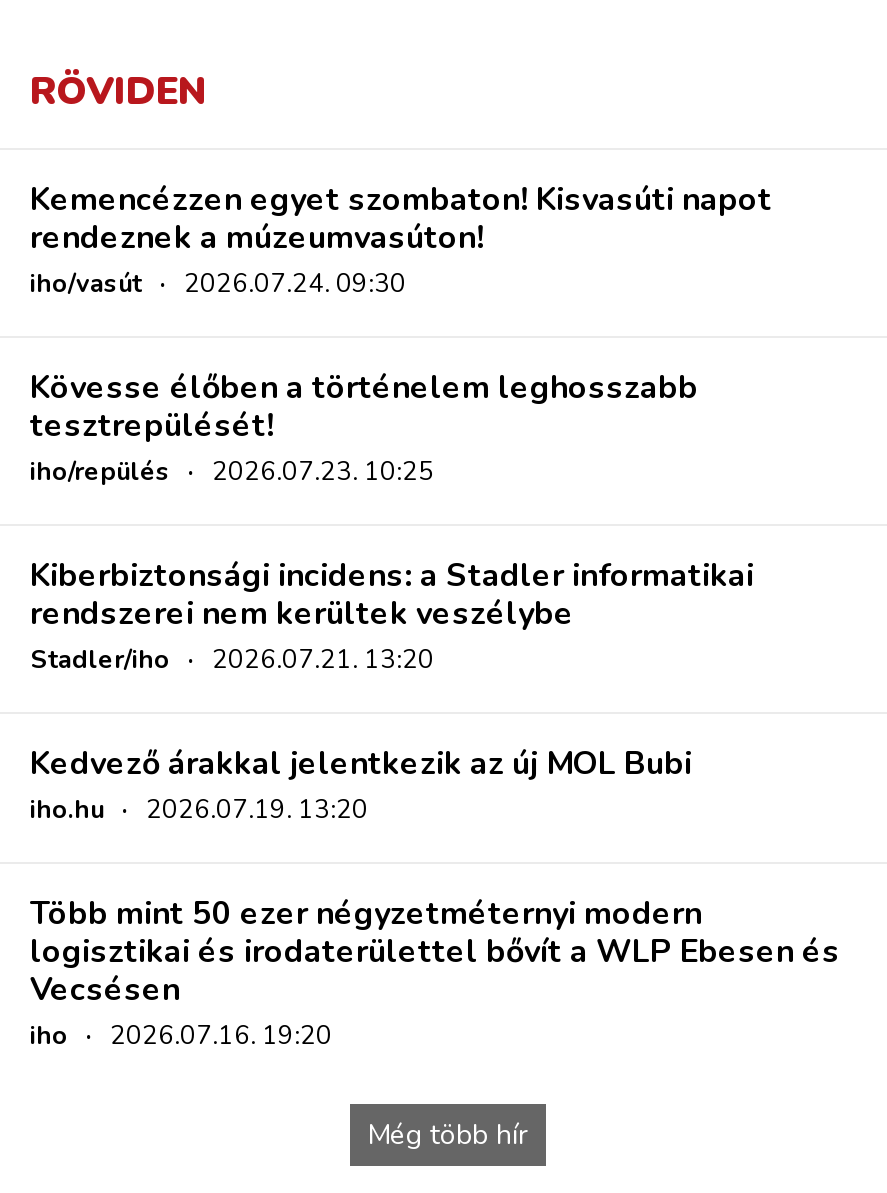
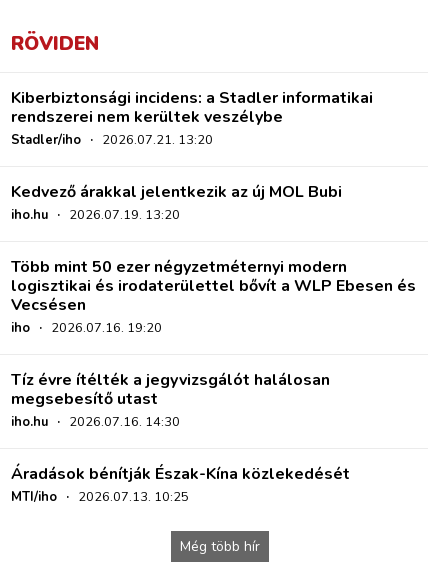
- Kemencézzen egyet szombaton! Kisvasúti napot
- rendeznek a múzeumvasúton!
- iho/vasút · 2026.07.24. 09:30
- Kövesse élőben a történelem leghosszabb
- tesztrepülését!
- iho/repülés · 2026.07.23. 10:25

moved up: Kiberbiztonsági incidens: a Stadler informatikai | rendszerei nem kerültek veszélybe | Stadler/iho · 2026.07.21. 13:20 | ... | Vecsésen | iho · 2026.07.16. 19:20

+ Tíz évre ítélték a jegyvizsgálót halálosan
+ megsebesítő utast
+ iho.hu · 2026.07.16. 14:30
+ Áradások bénítják Észak-Kína közlekedését
+ MTI/iho · 2026.07.13. 10:25
